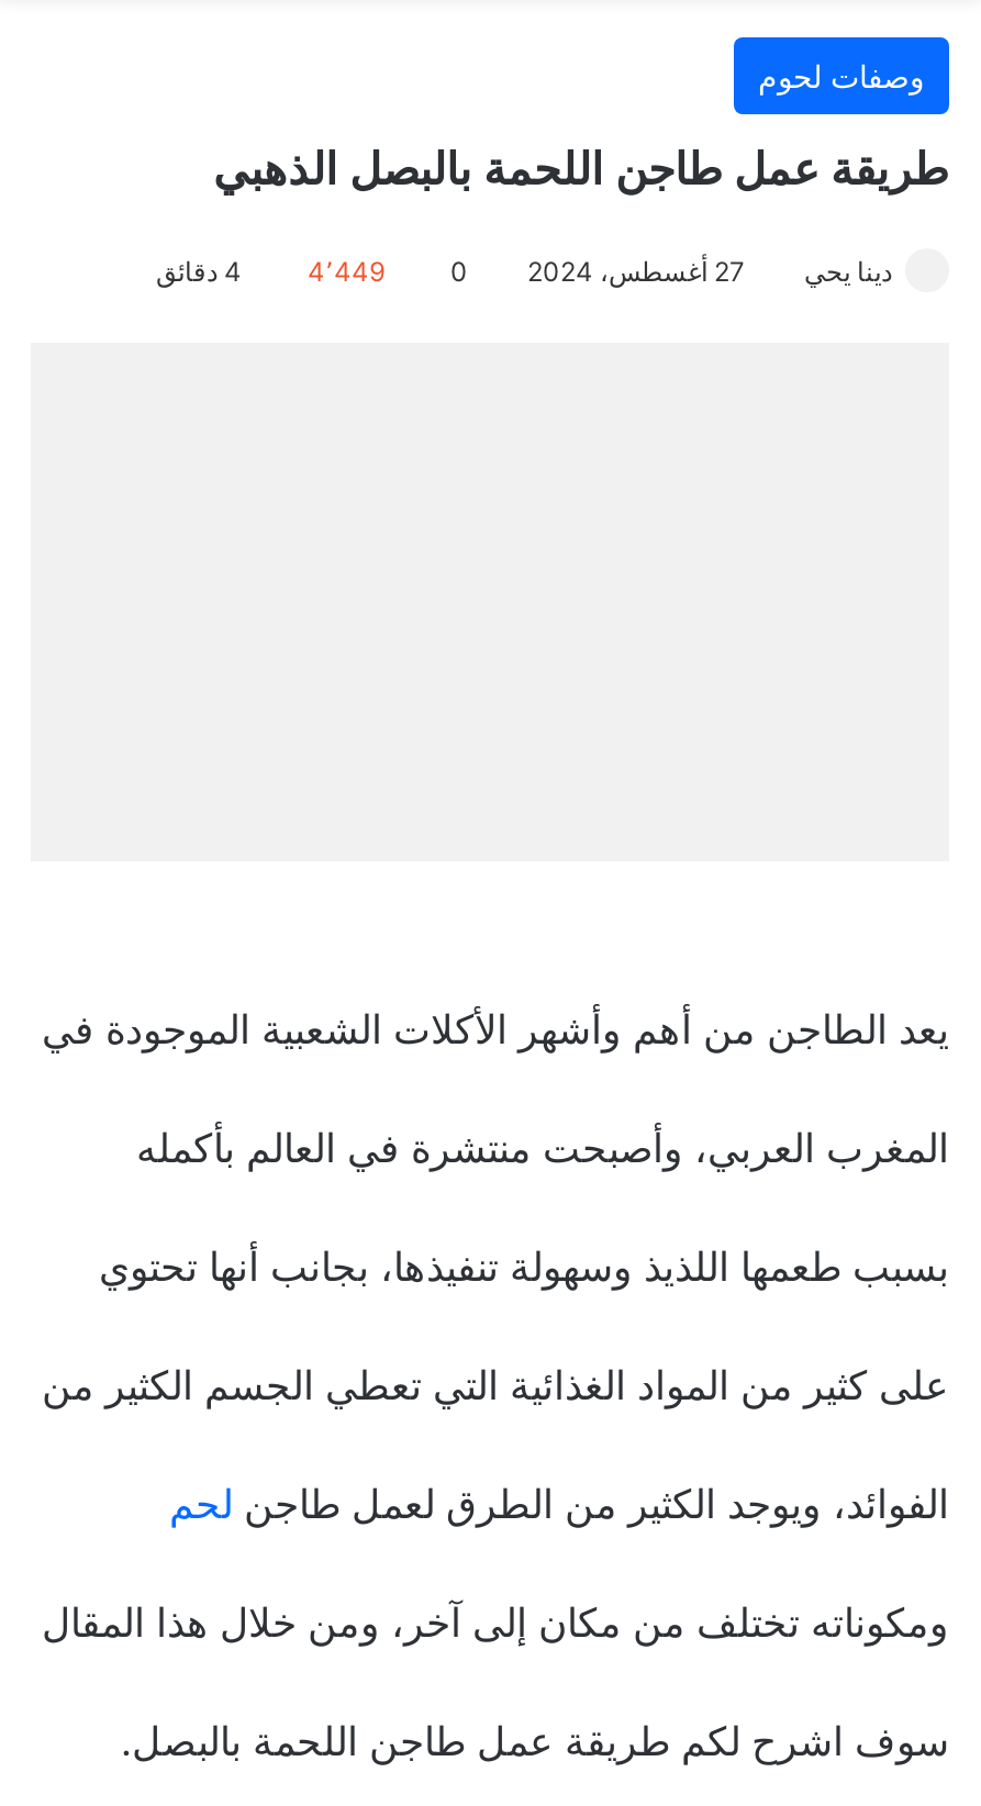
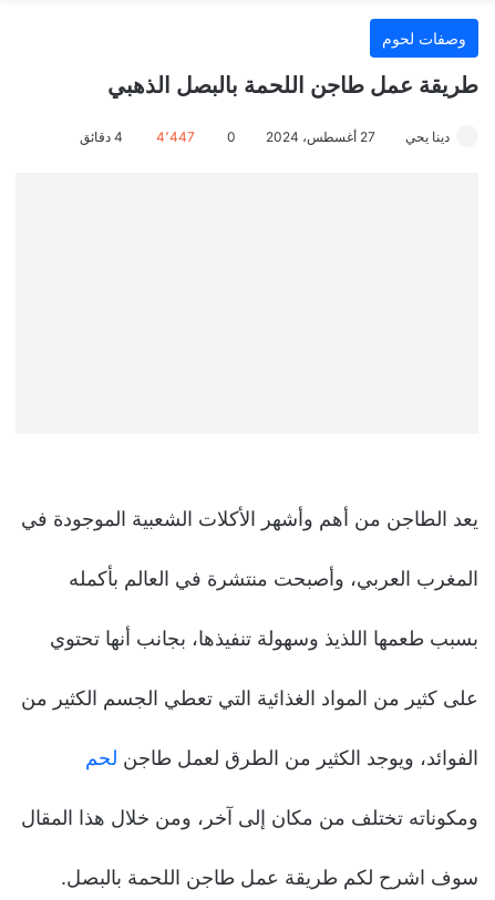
- 4٬449
+ 4٬447
